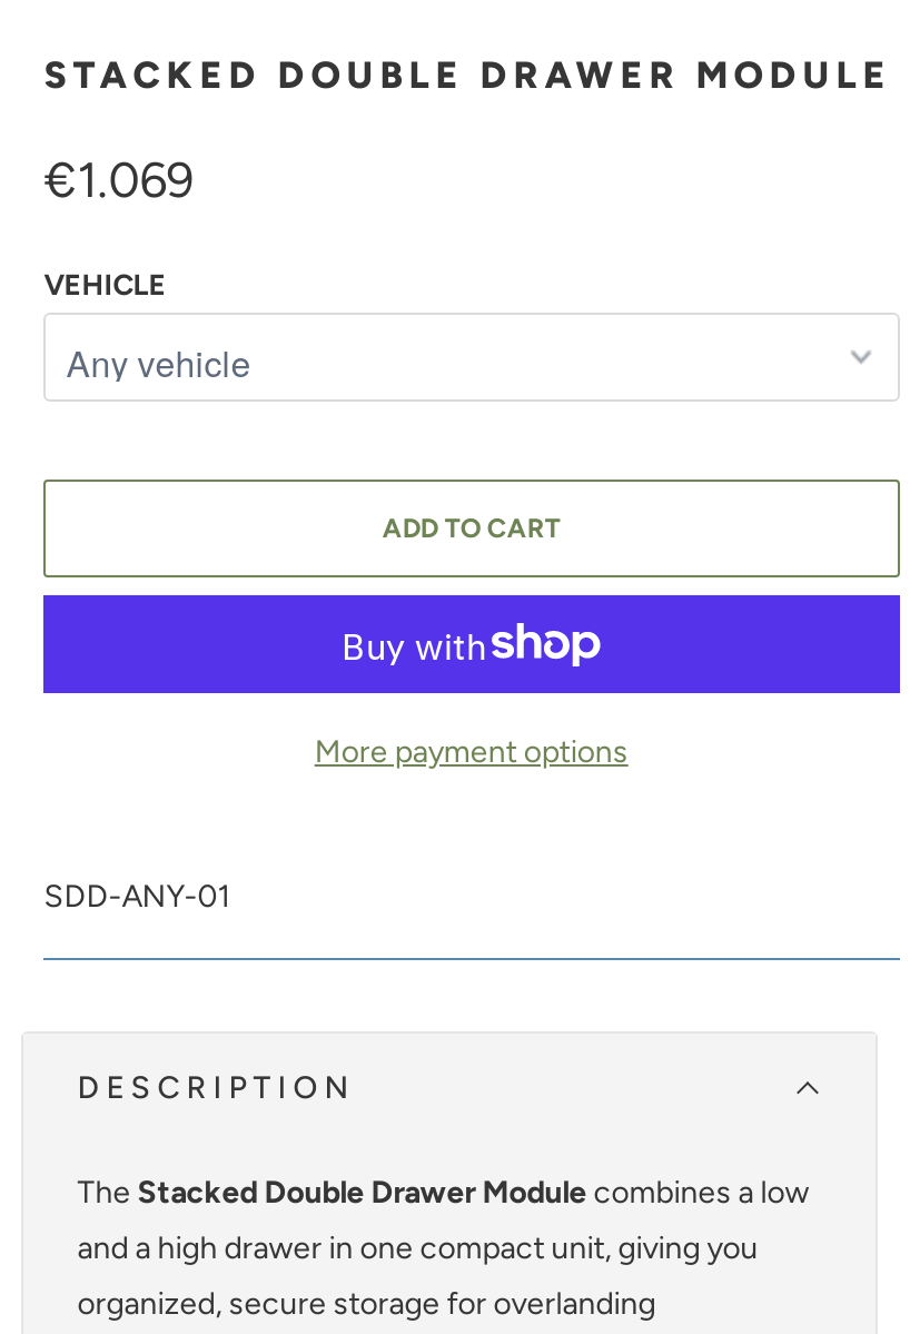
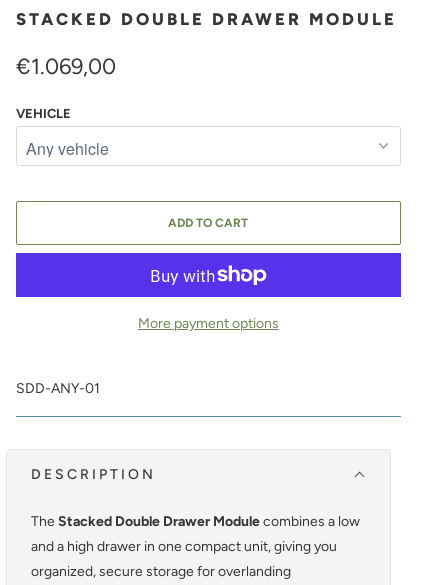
- €1.069
+ €1.069,00
